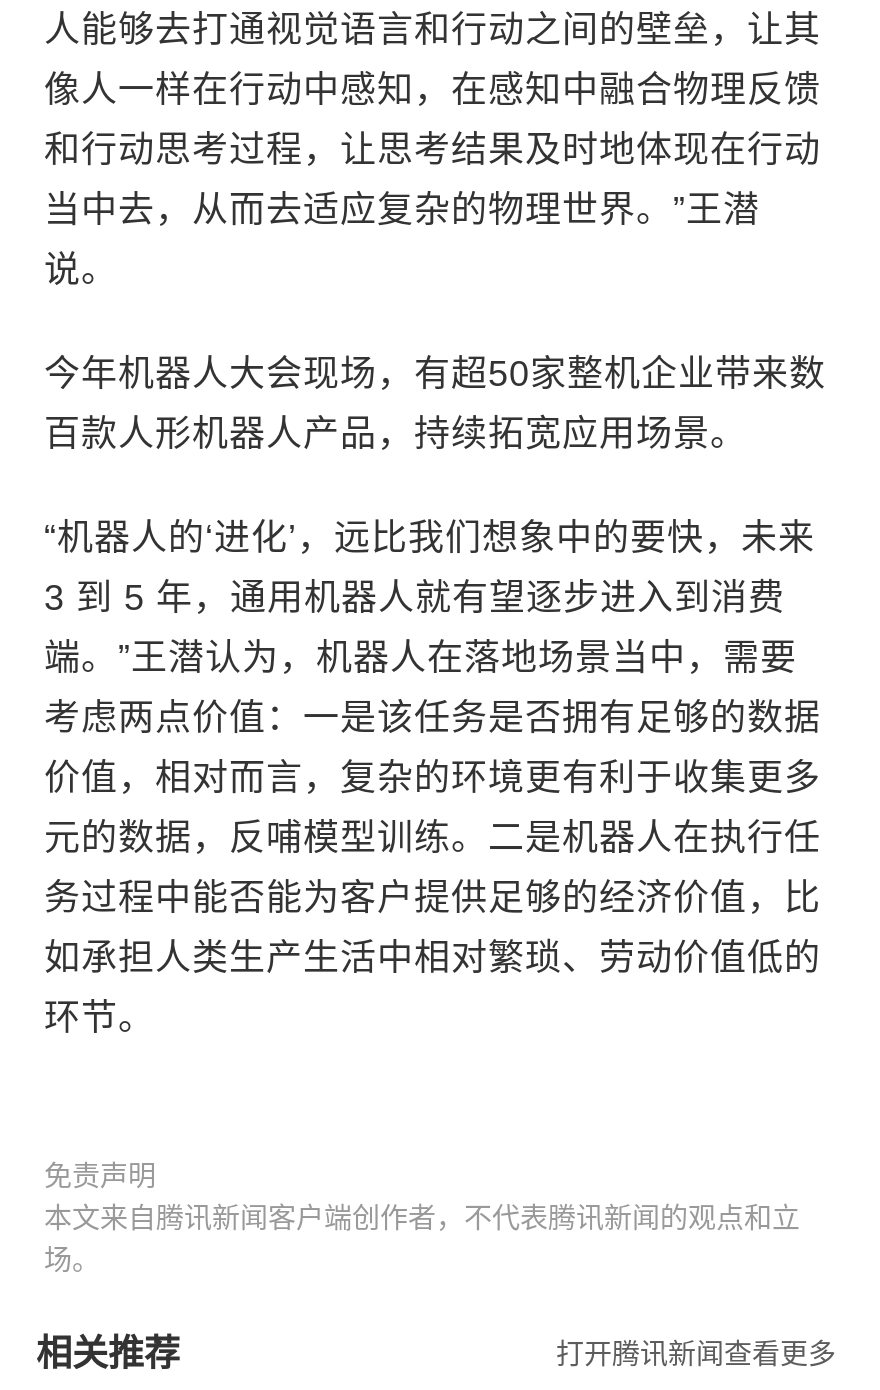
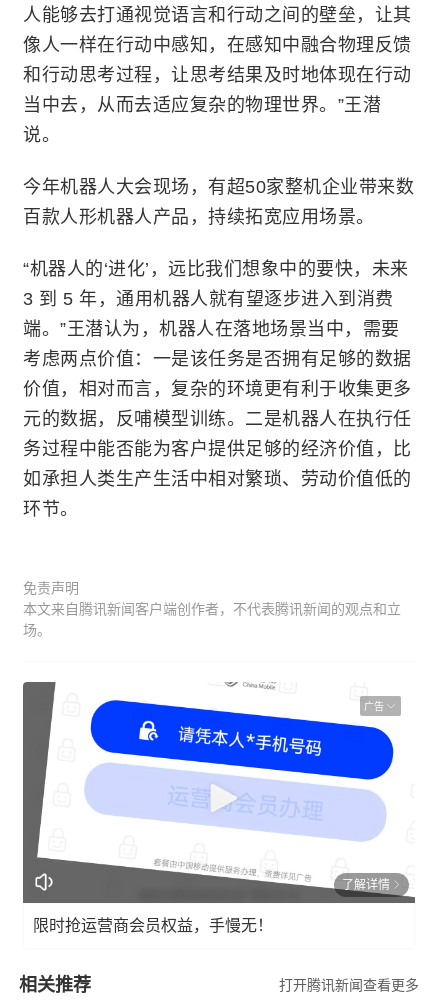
+ [image]
+ 广告

+ 了解详情
+ 限时抢运营商会员权益，手慢无！
